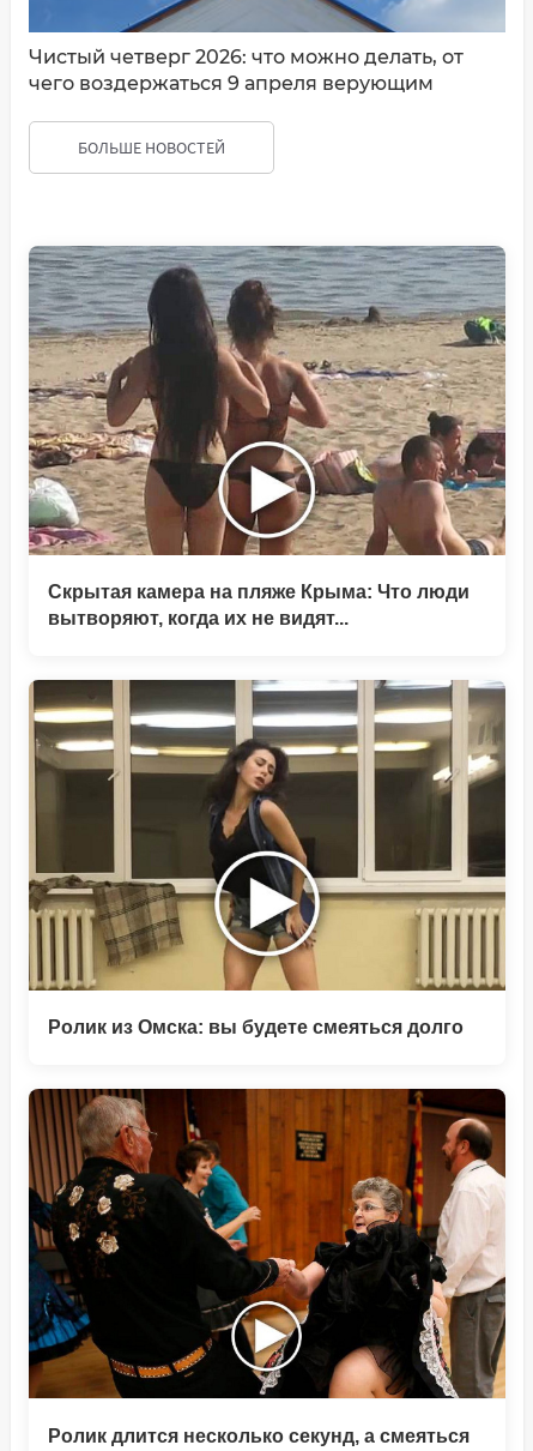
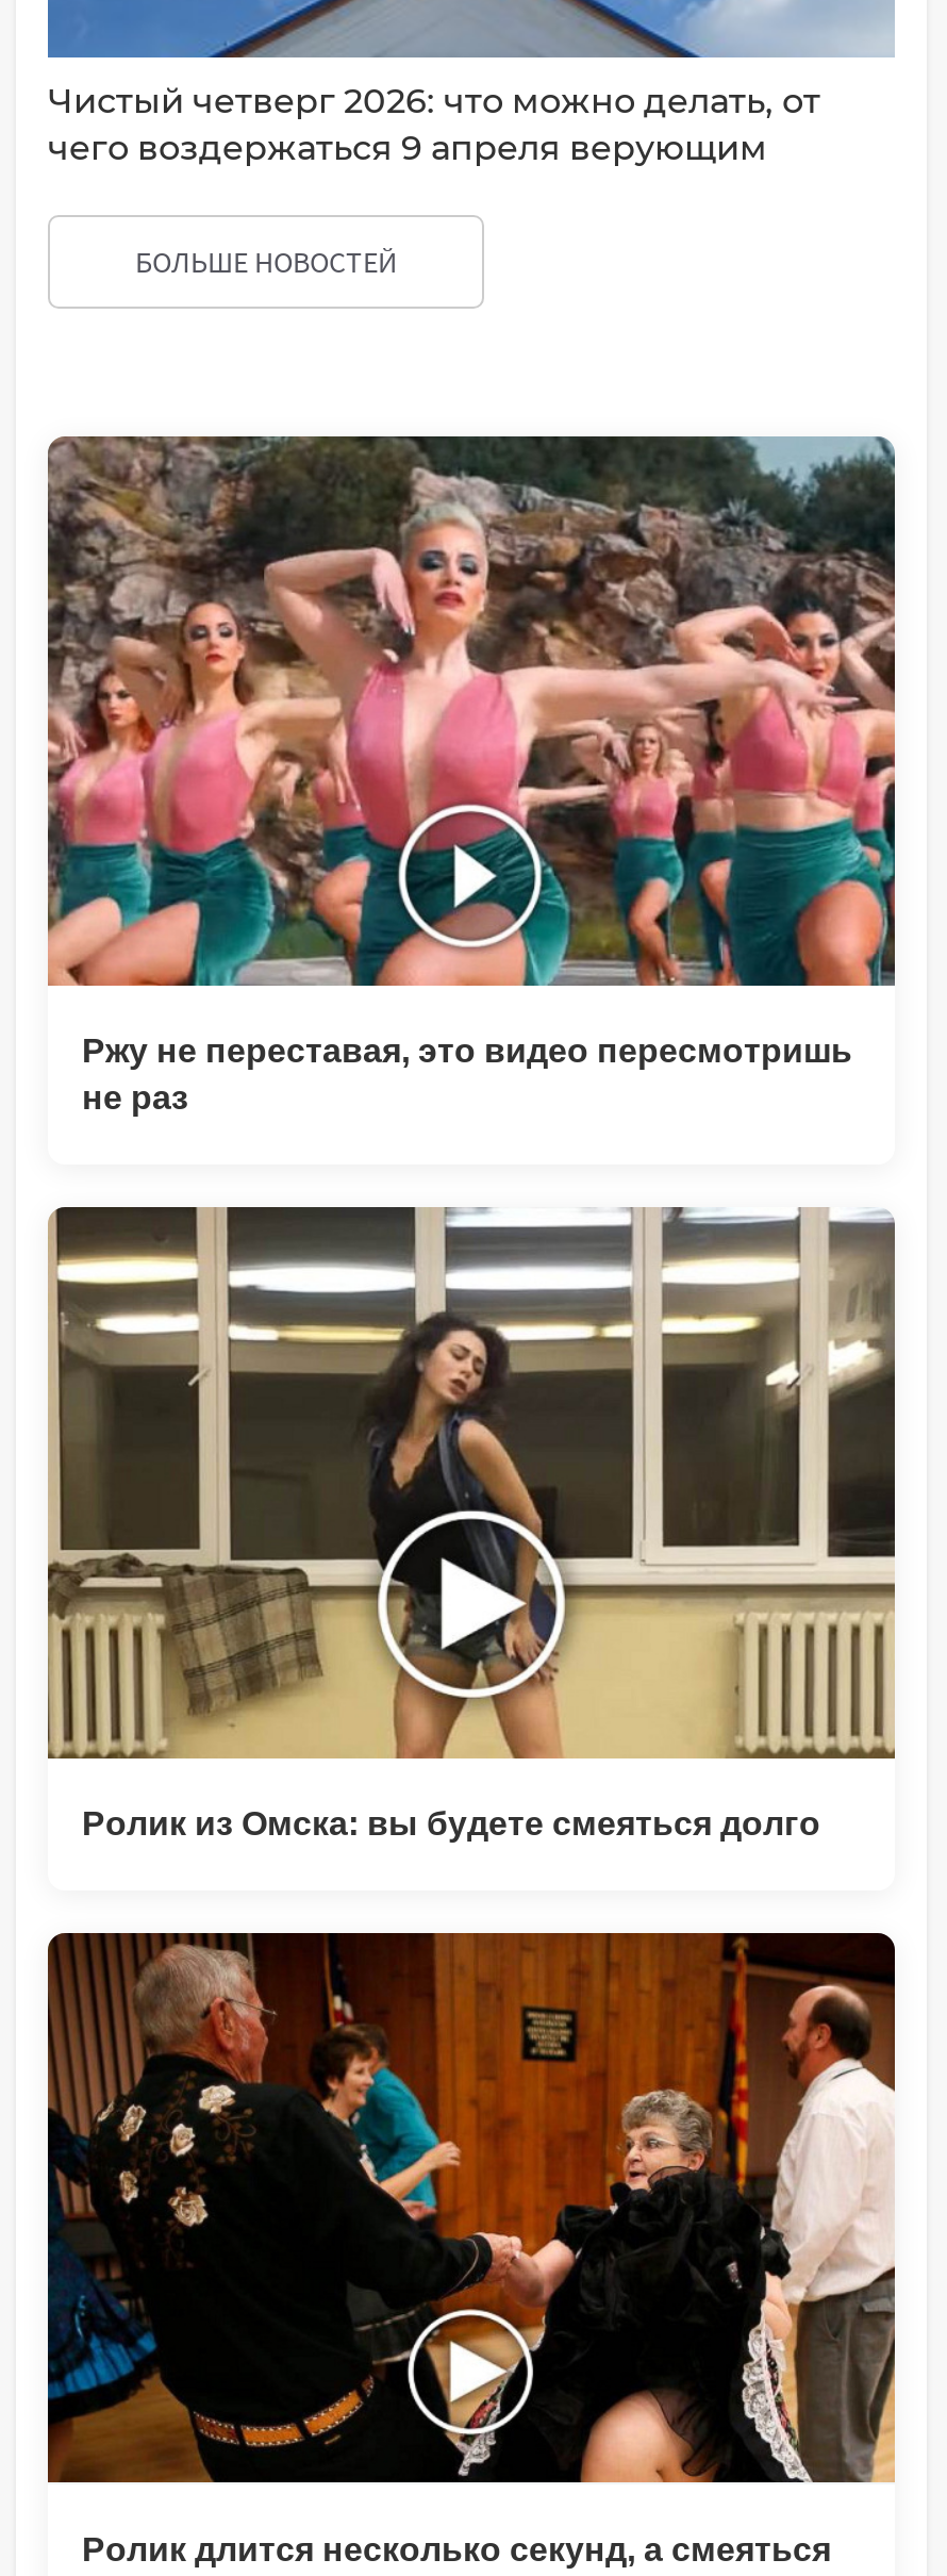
- [image]
- Скрытая камера на пляже Крыма: Что люди
- вытворяют, когда их не видят...
+ [image]
+ Ржу не переставая, это видео пересмотришь
+ не раз
